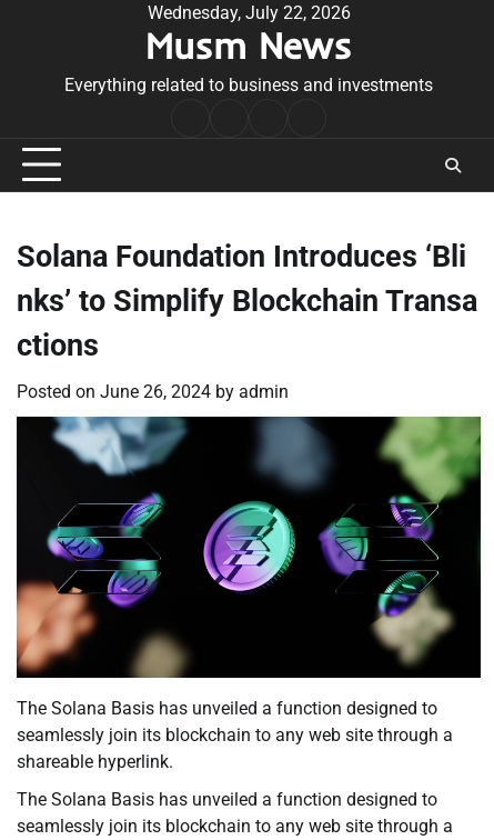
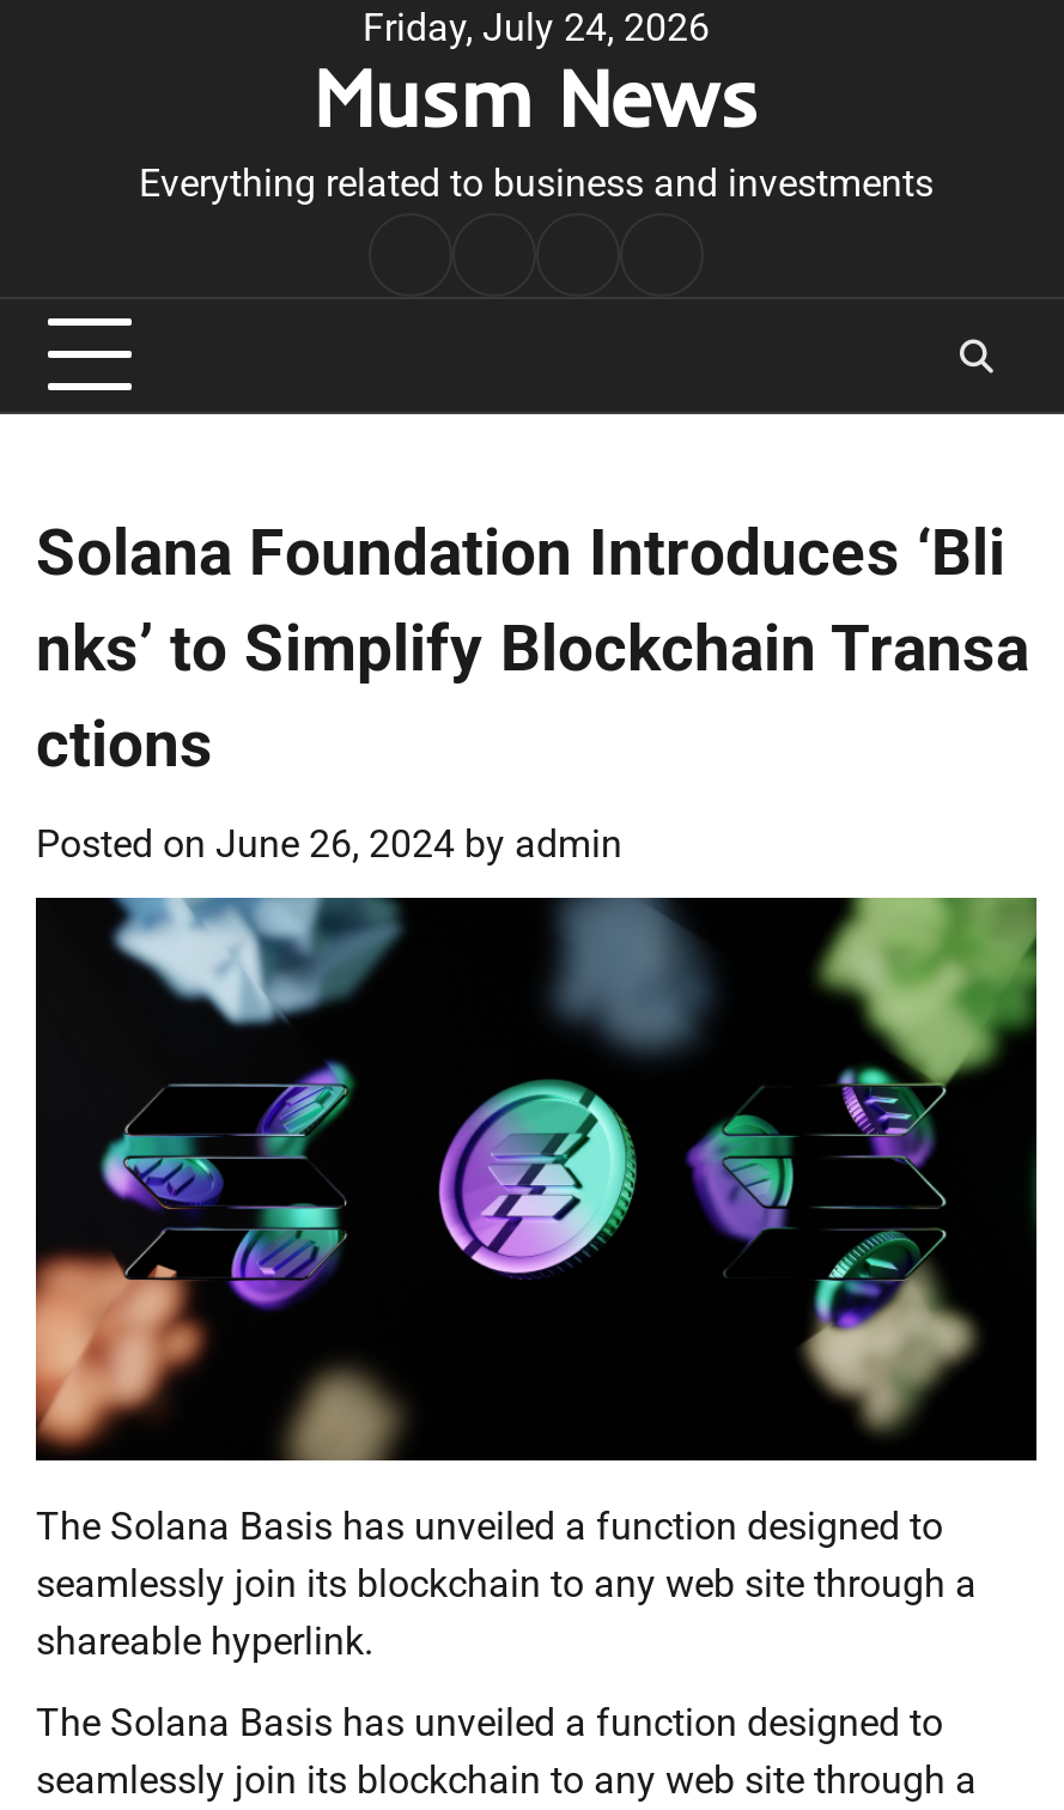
- Wednesday, July 22, 2026
+ Friday, July 24, 2026
